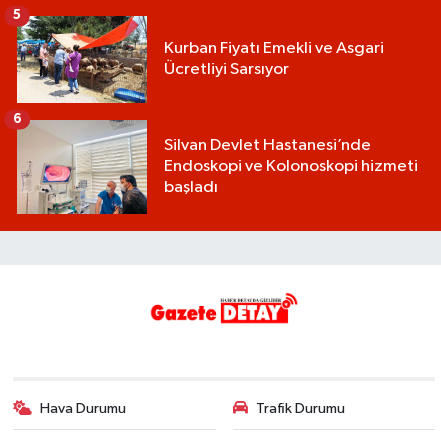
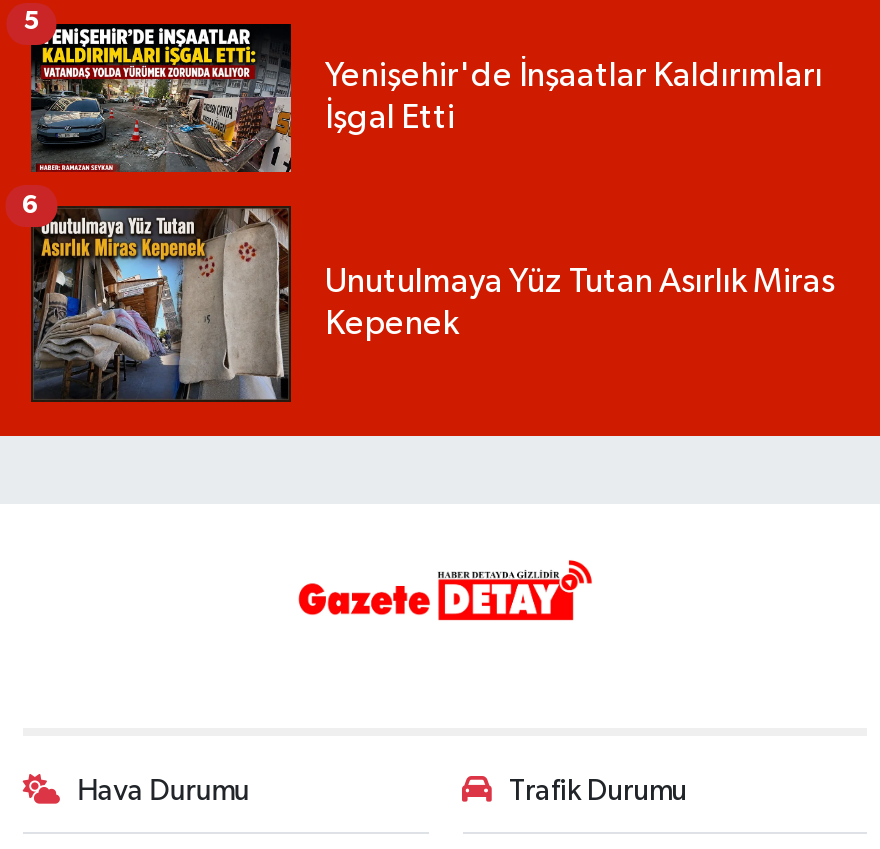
- [image]
- Kurban Fiyatı Emekli ve Asgari
- Ücretliyi Sarsıyor
+ [image]
+ Yenişehir'de İnşaatlar Kaldırımları
+ İşgal Etti

- [image]
- Silvan Devlet Hastanesi’nde
- Endoskopi ve Kolonoskopi hizmeti
- başladı
+ [image]
+ Unutulmaya Yüz Tutan Asırlık Miras
+ Kepenek
